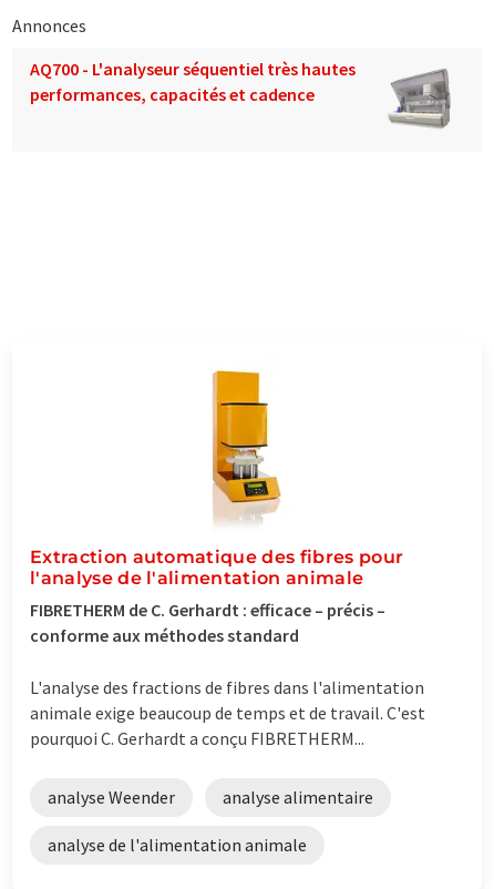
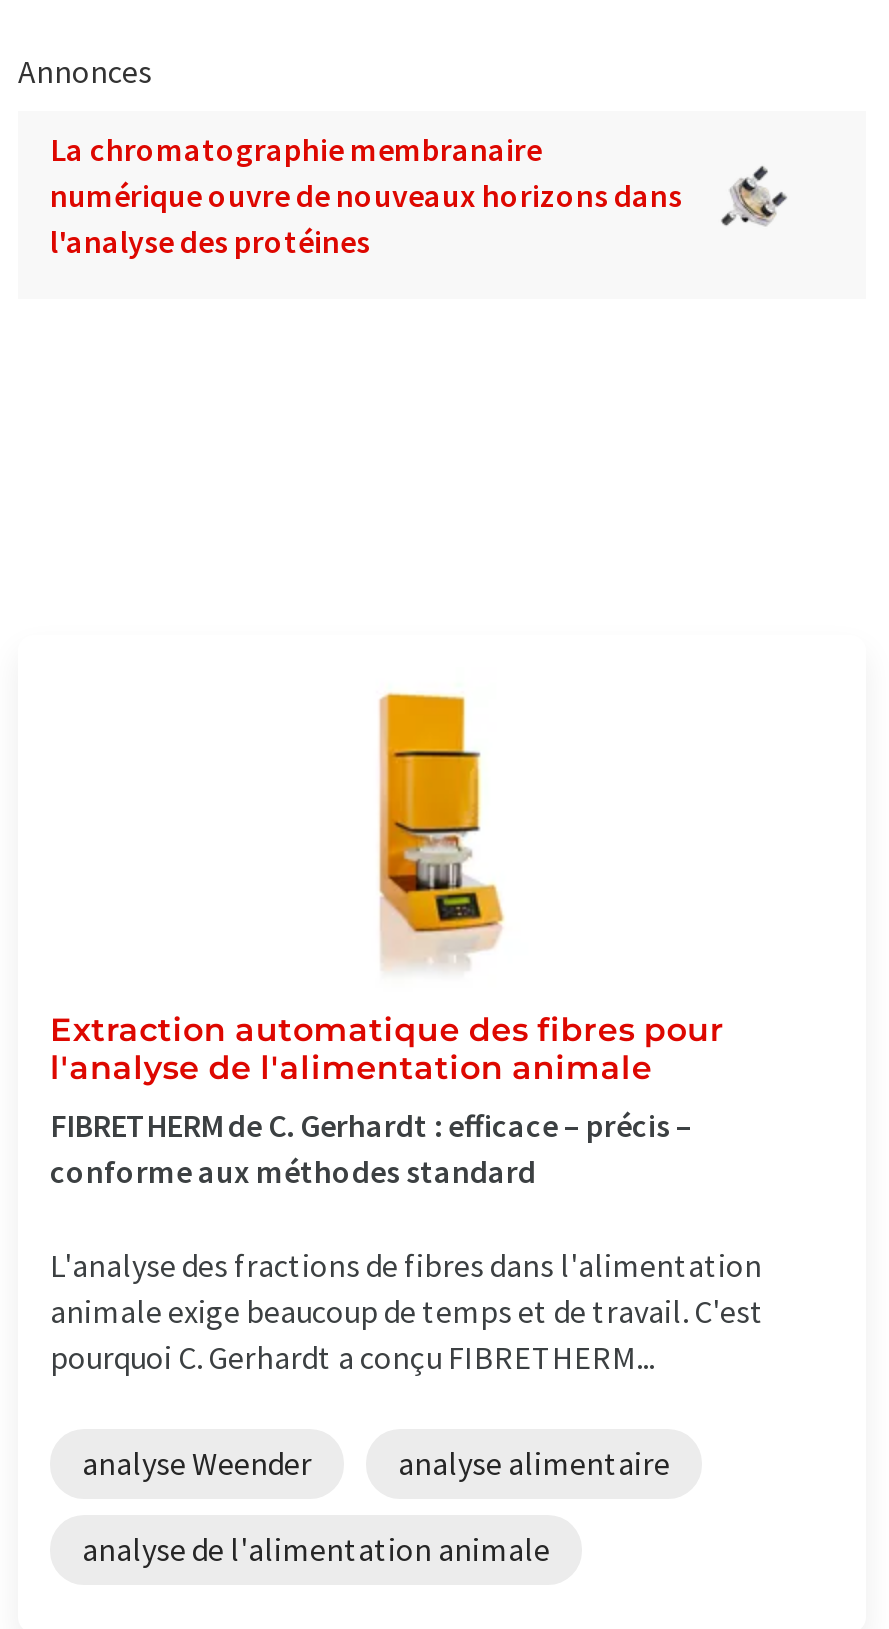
- [image]
- AQ700 - L'analyseur séquentiel très hautes
- performances, capacités et cadence
+ [image]
+ La chromatographie membranaire
+ numérique ouvre de nouveaux horizons dans
+ l'analyse des protéines
